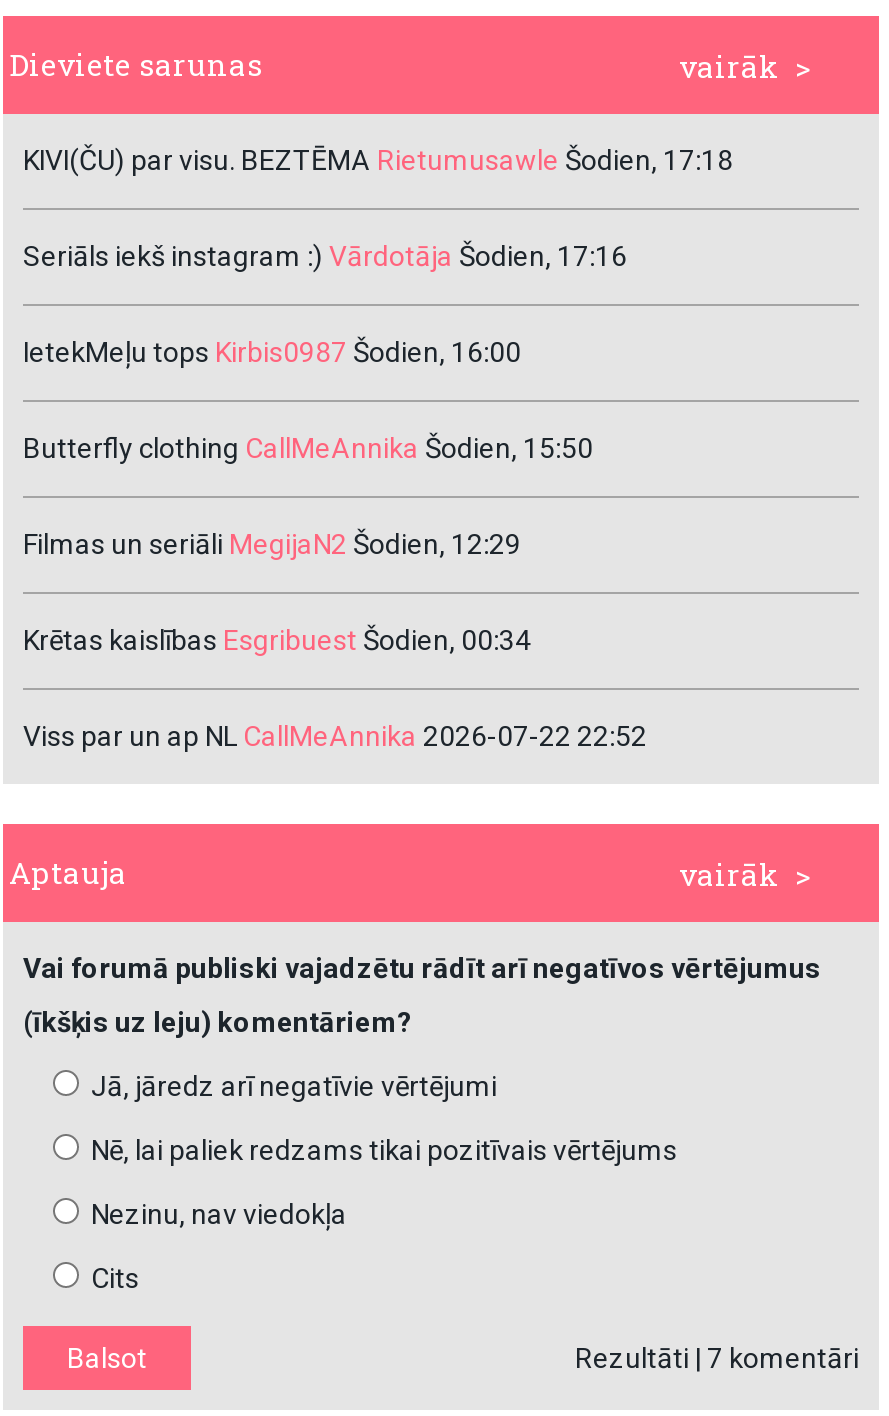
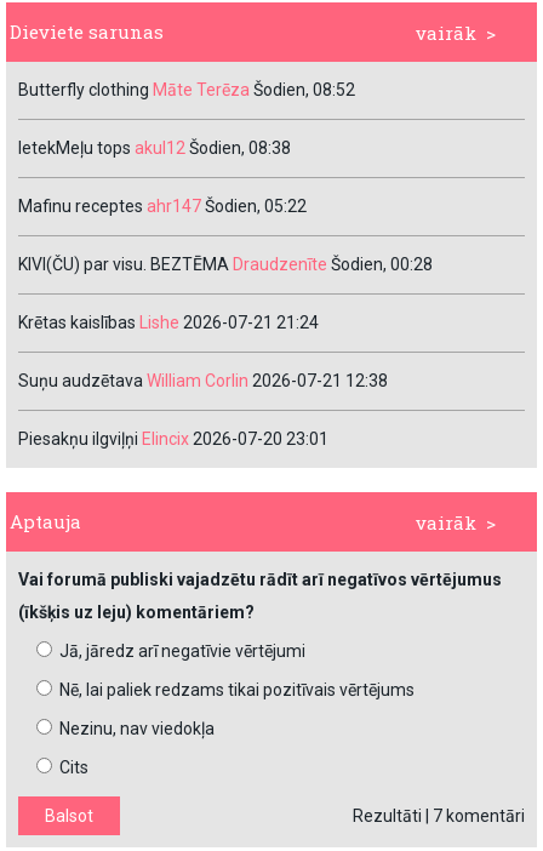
- KIVI(ČU) par visu. BEZTĒMA Rietumusawle Šodien, 17:18
+ Butterfly clothing Māte Terēza Šodien, 08:52

- Seriāls iekš instagram :) Vārdotāja Šodien, 17:16
+ IetekMeļu tops akul12 Šodien, 08:38

- IetekMeļu tops Kirbis0987 Šodien, 16:00
+ Mafinu receptes ahr147 Šodien, 05:22

- Butterfly clothing CallMeAnnika Šodien, 15:50
+ KIVI(ČU) par visu. BEZTĒMA Draudzenīte Šodien, 00:28

- Filmas un seriāli MegijaN2 Šodien, 12:29
+ Krētas kaislības Lishe 2026-07-21 21:24

- Krētas kaislības Esgribuest Šodien, 00:34
+ Suņu audzētava William Corlin 2026-07-21 12:38

- Viss par un ap NL CallMeAnnika 2026-07-22 22:52
+ Piesakņu ilgviļņi Elincix 2026-07-20 23:01
